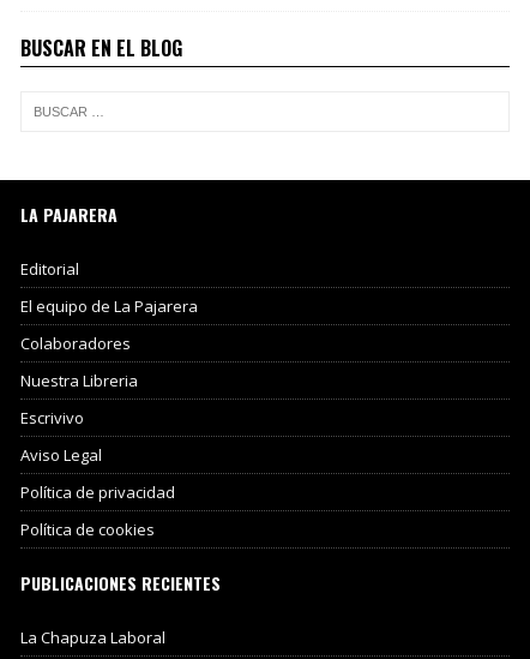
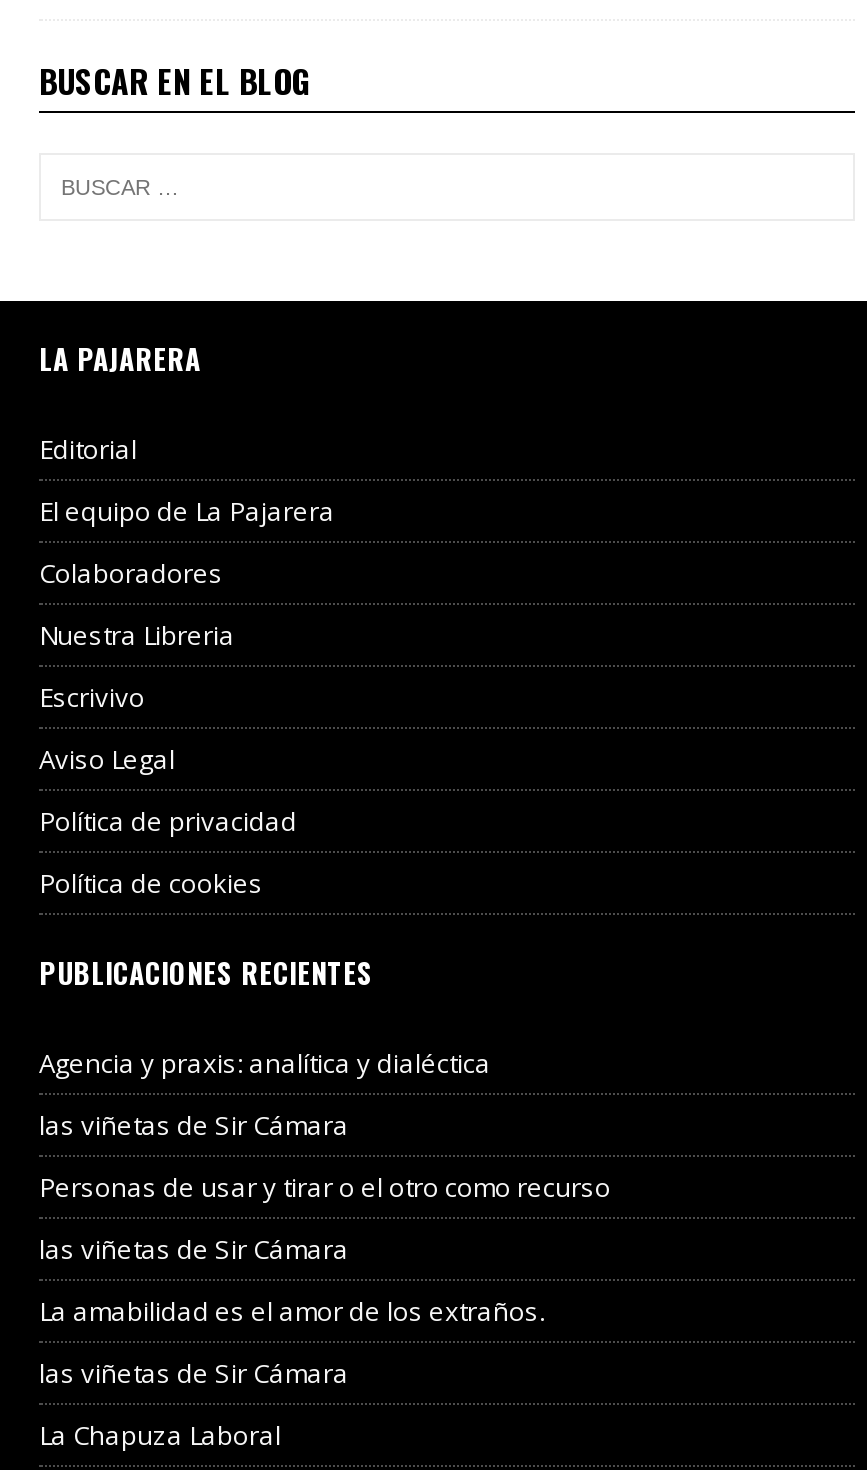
+ Agencia y praxis: analítica y dialéctica
+ las viñetas de Sir Cámara
+ Personas de usar y tirar o el otro como recurso
+ las viñetas de Sir Cámara
+ La amabilidad es el amor de los extraños.
+ las viñetas de Sir Cámara
